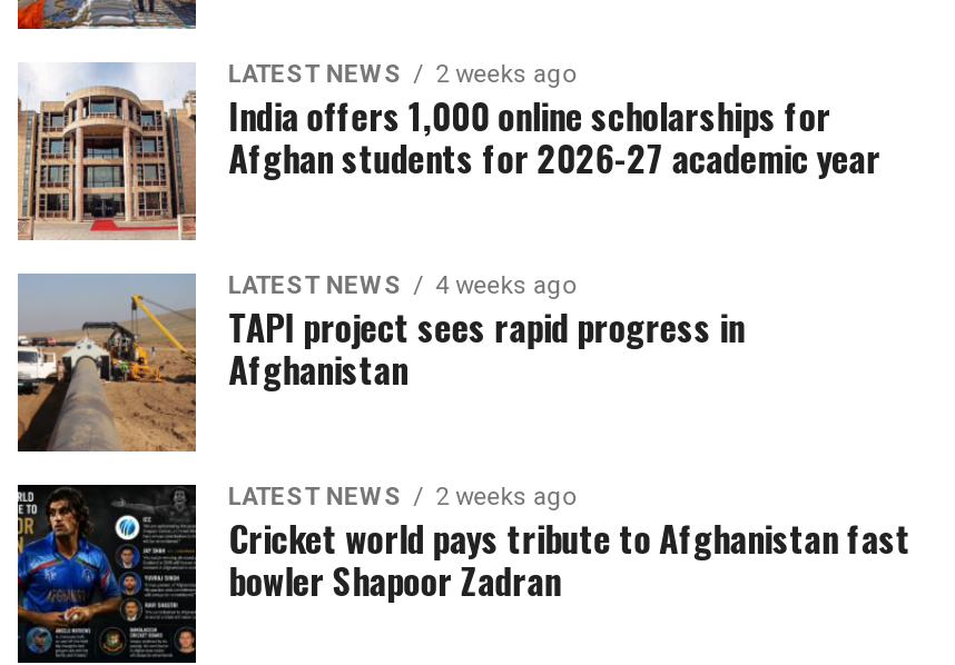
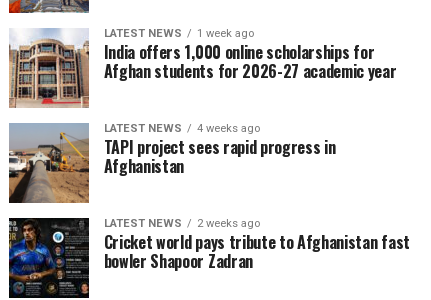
- LATEST NEWS 2 weeks ago
+ LATEST NEWS 1 week ago
